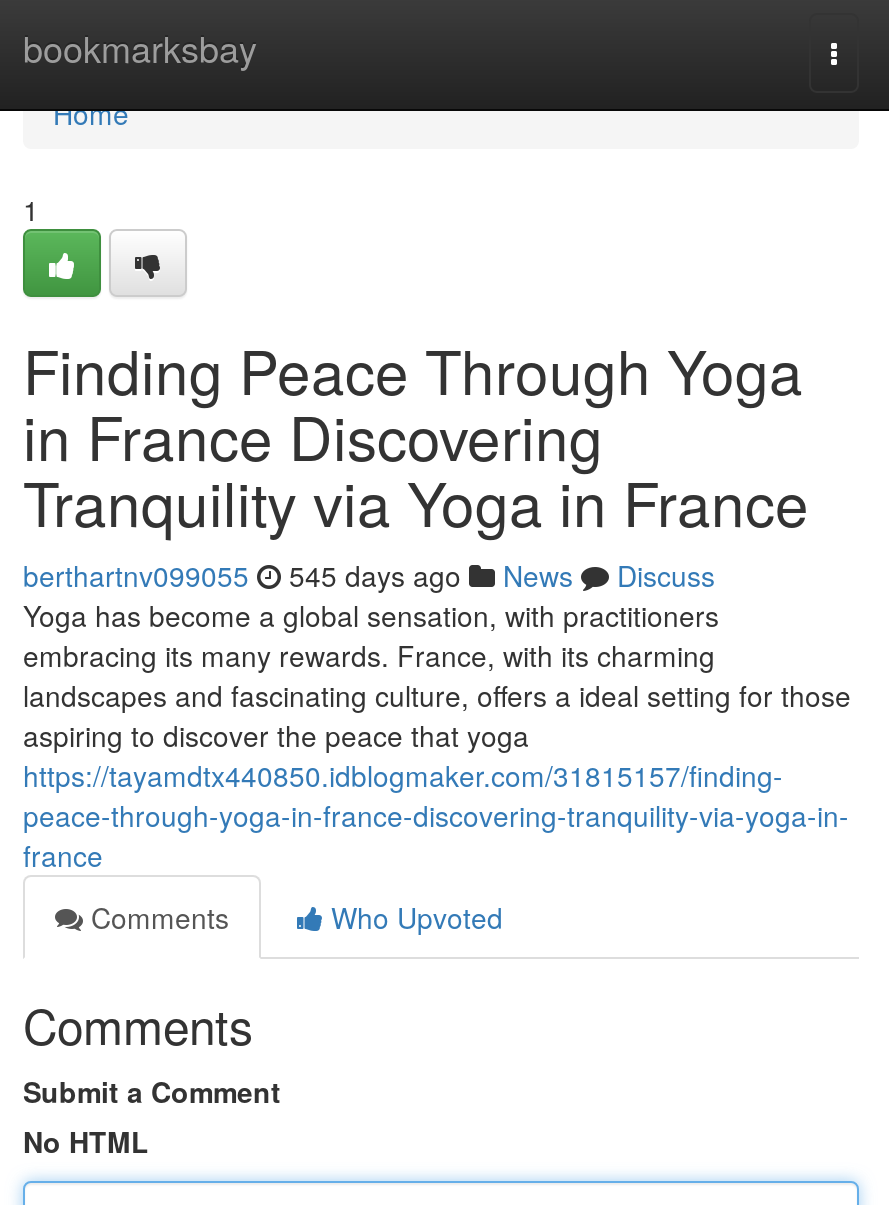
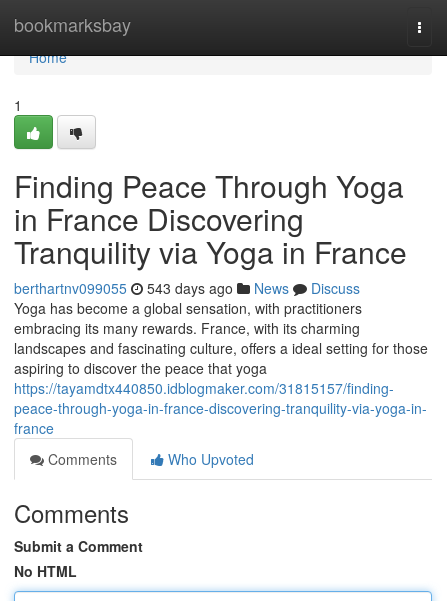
- berthartnv099055 545 days ago News Discuss
+ berthartnv099055 543 days ago News Discuss
